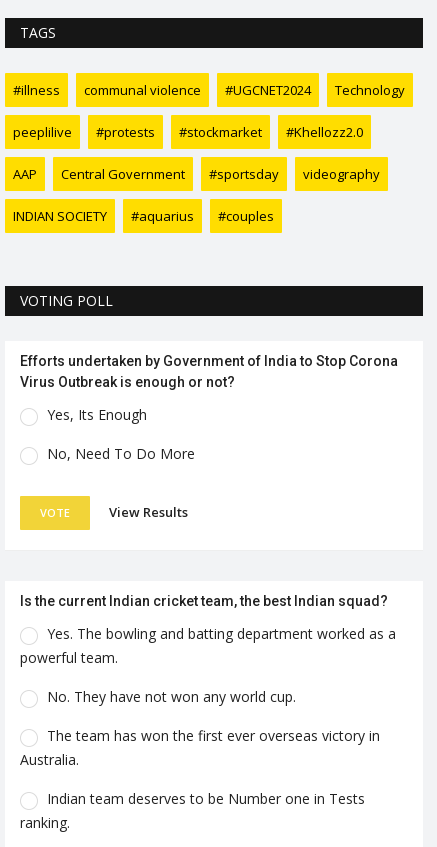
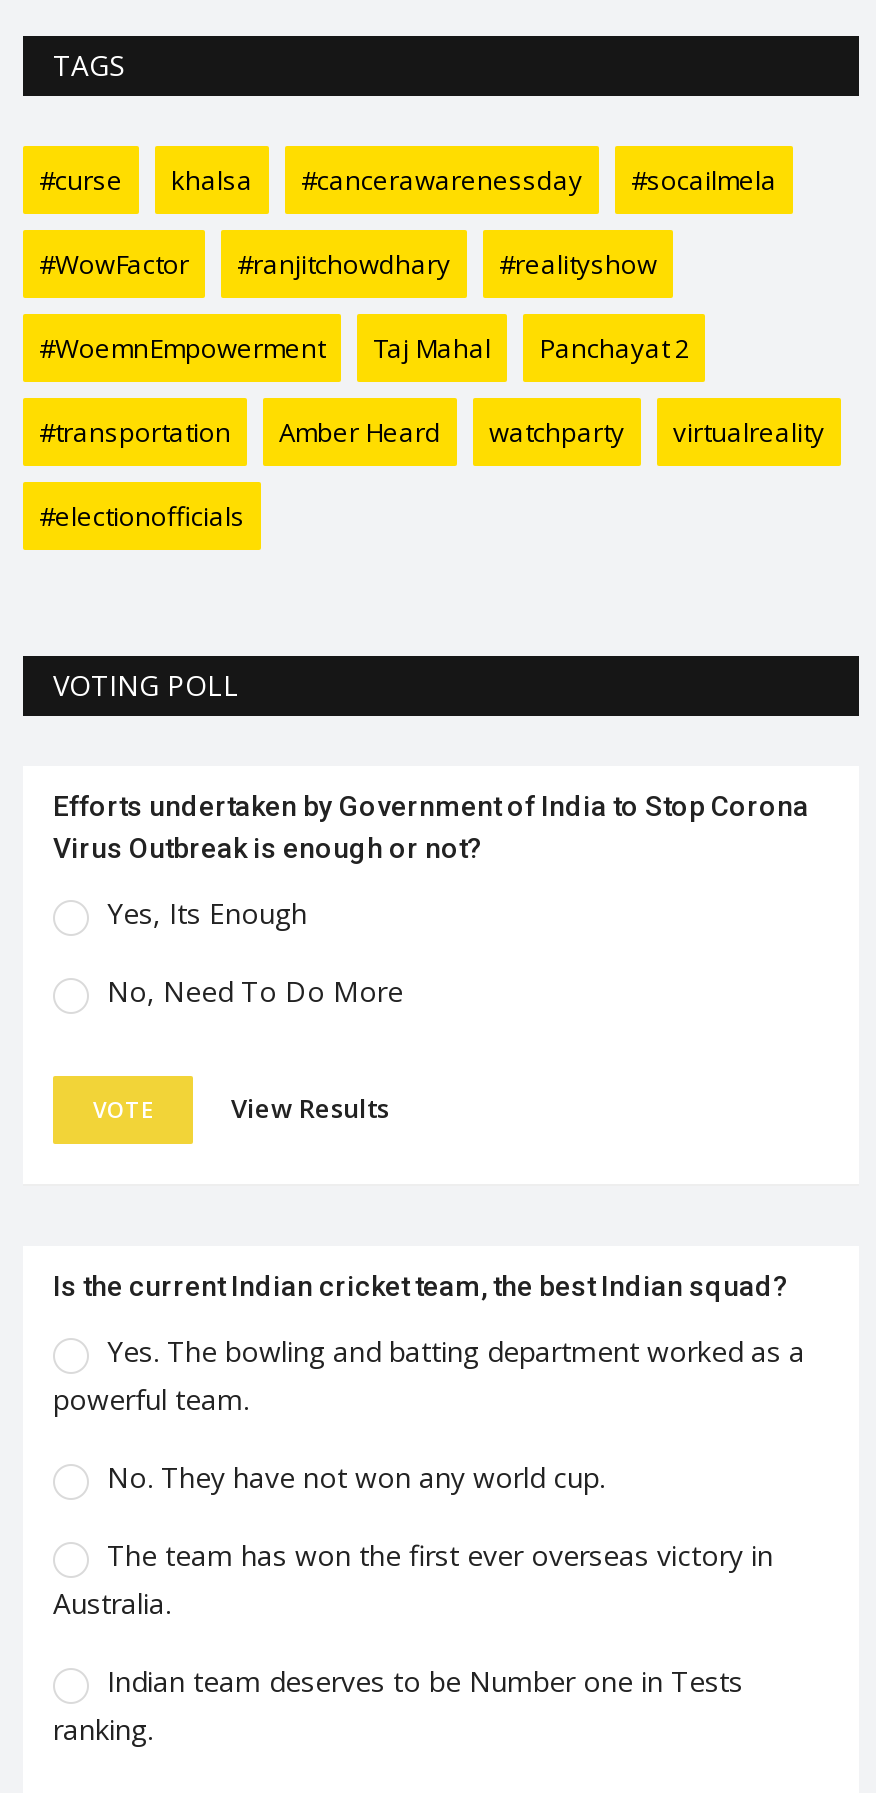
- #illness
- communal violence
- #UGCNET2024
- Technology
- peeplilive
- #protests
- #stockmarket
- #Khellozz2.0
- AAP
- Central Government
- #sportsday
- videography
- INDIAN SOCIETY
- #aquarius
- #couples
+ #curse
+ khalsa
+ #cancerawarenessday
+ #socailmela
+ #WowFactor
+ #ranjitchowdhary
+ #realityshow
+ #WoemnEmpowerment
+ Taj Mahal
+ Panchayat 2
+ #transportation
+ Amber Heard
+ watchparty
+ virtualreality
+ #electionofficials
